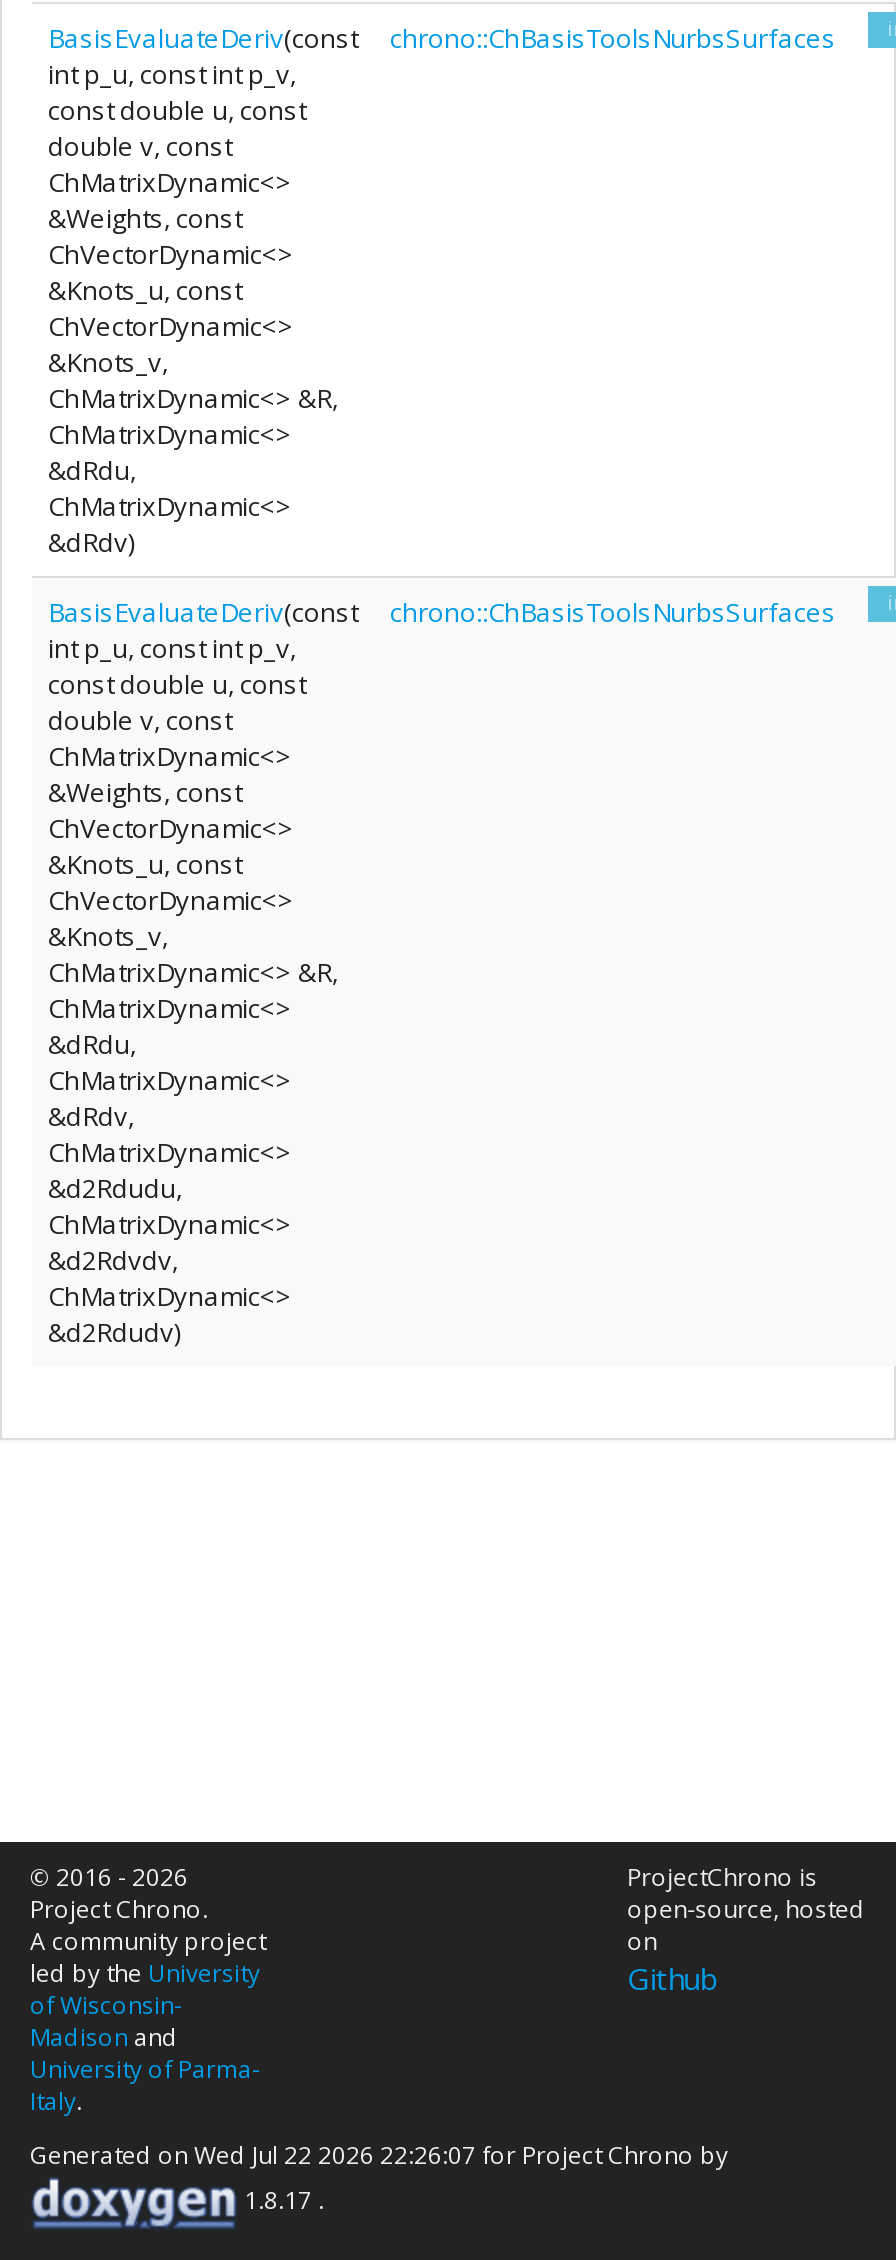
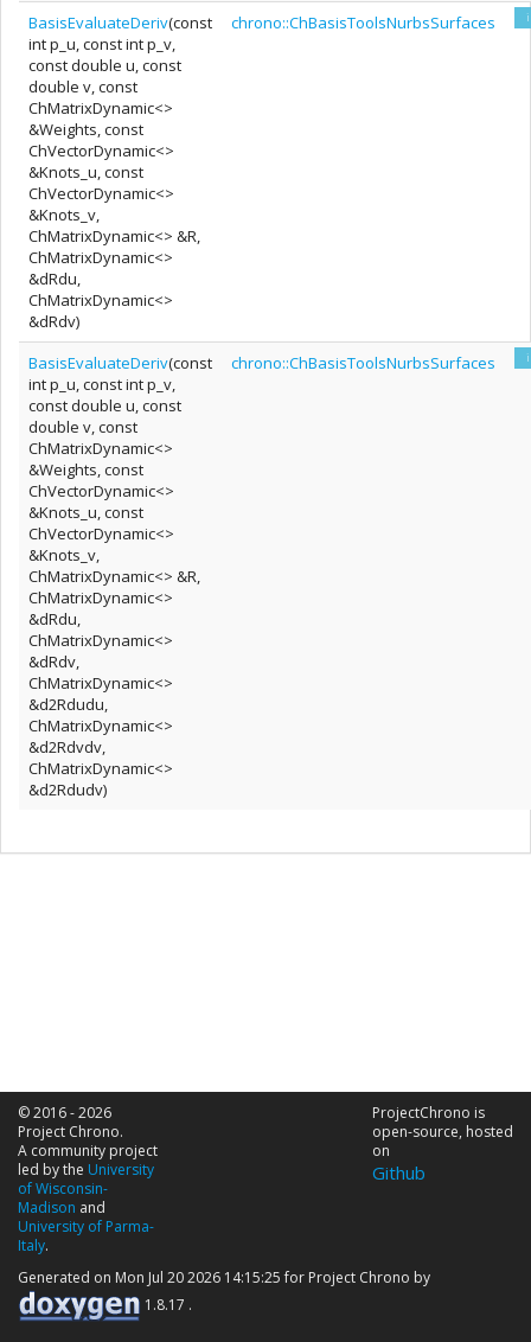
- Generated on Wed Jul 22 2026 22:26:07 for Project Chrono by
+ Generated on Mon Jul 20 2026 14:15:25 for Project Chrono by
